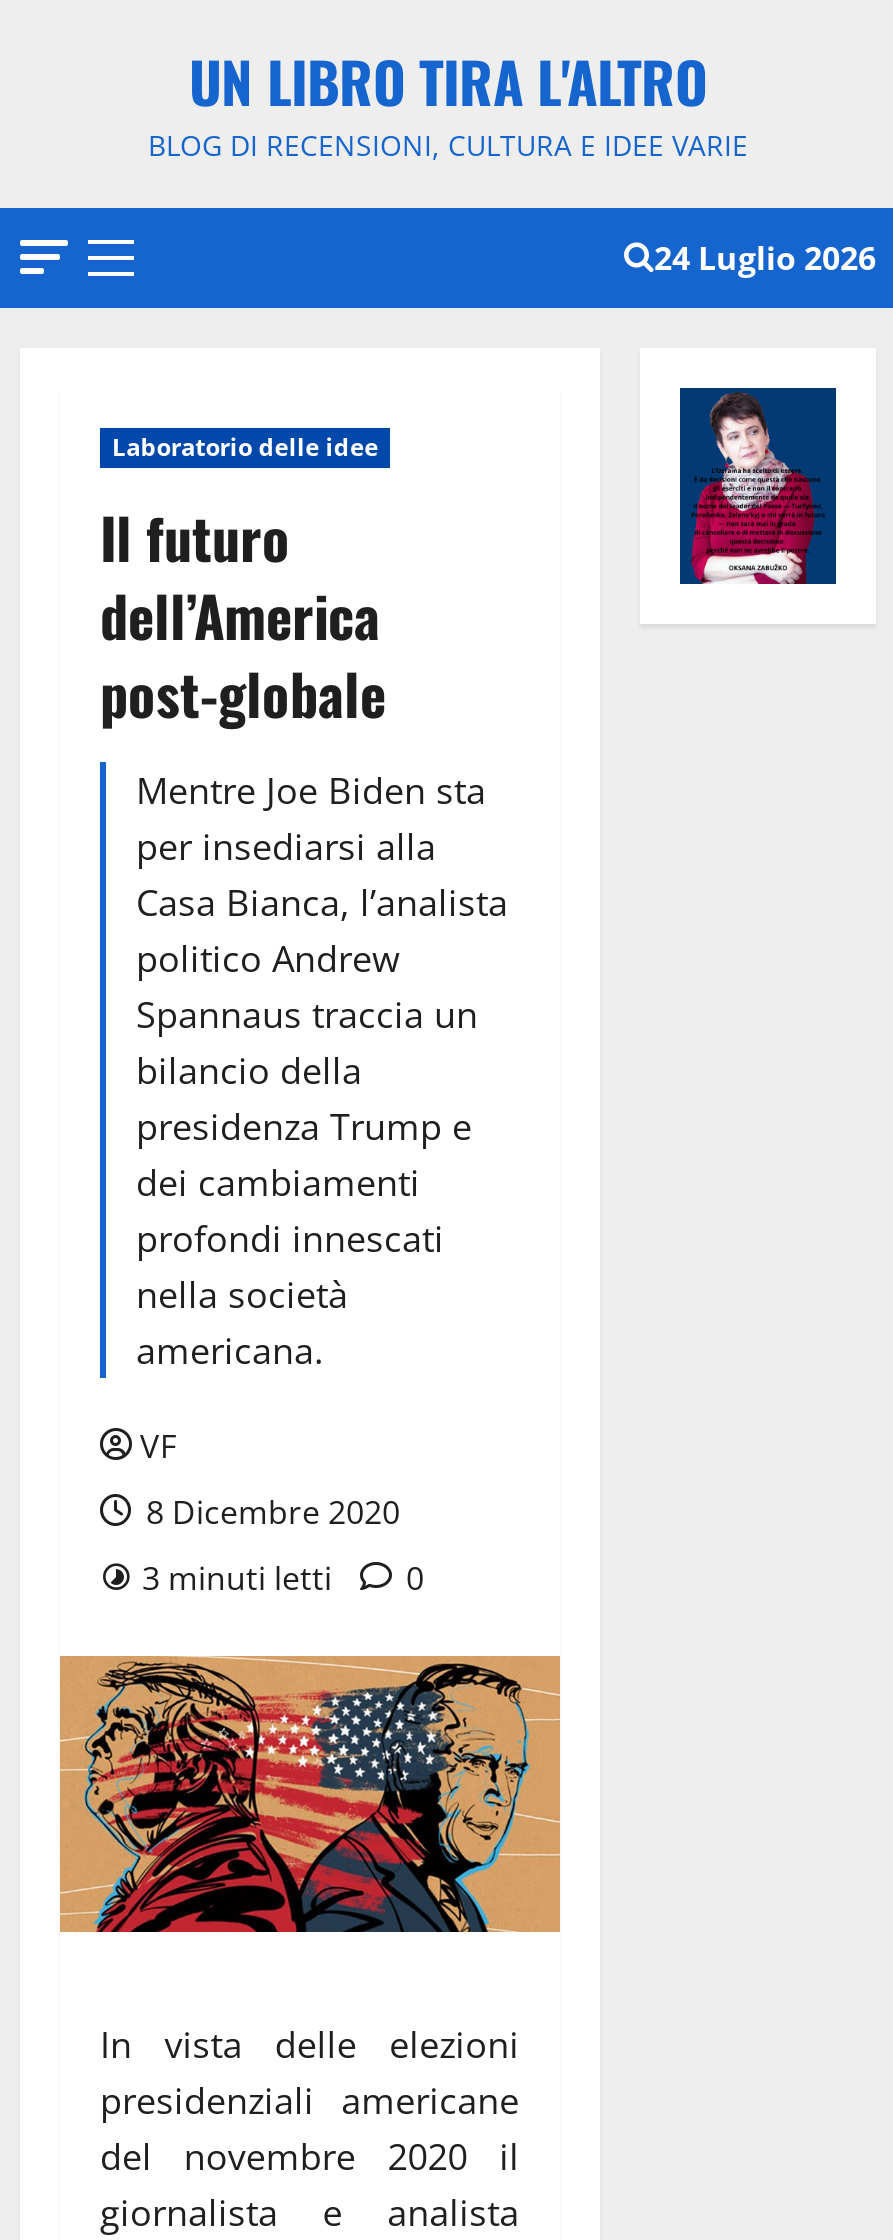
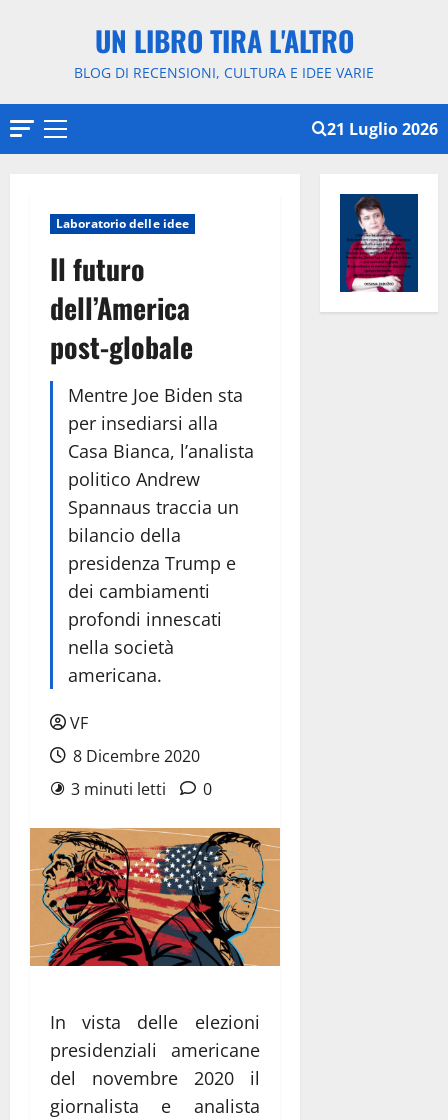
- 24 Luglio 2026
+ 21 Luglio 2026
